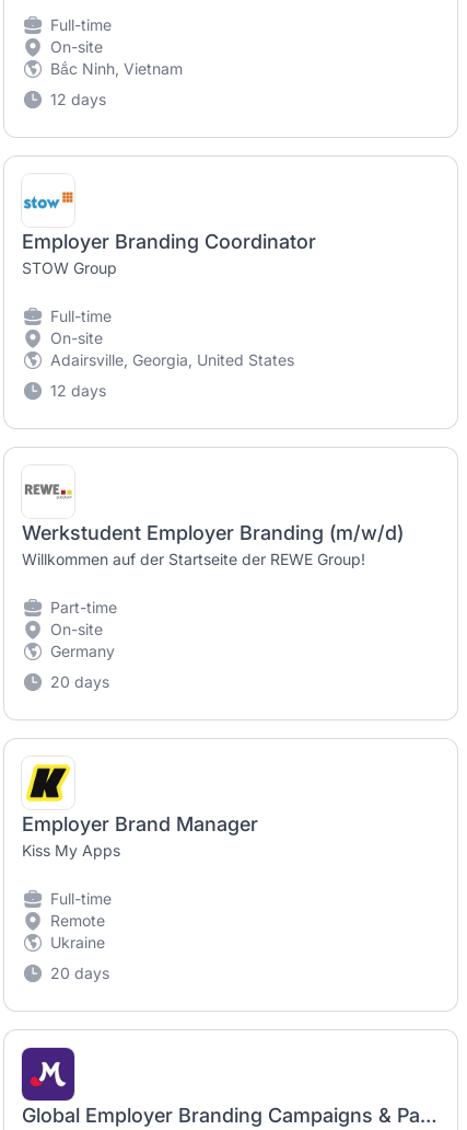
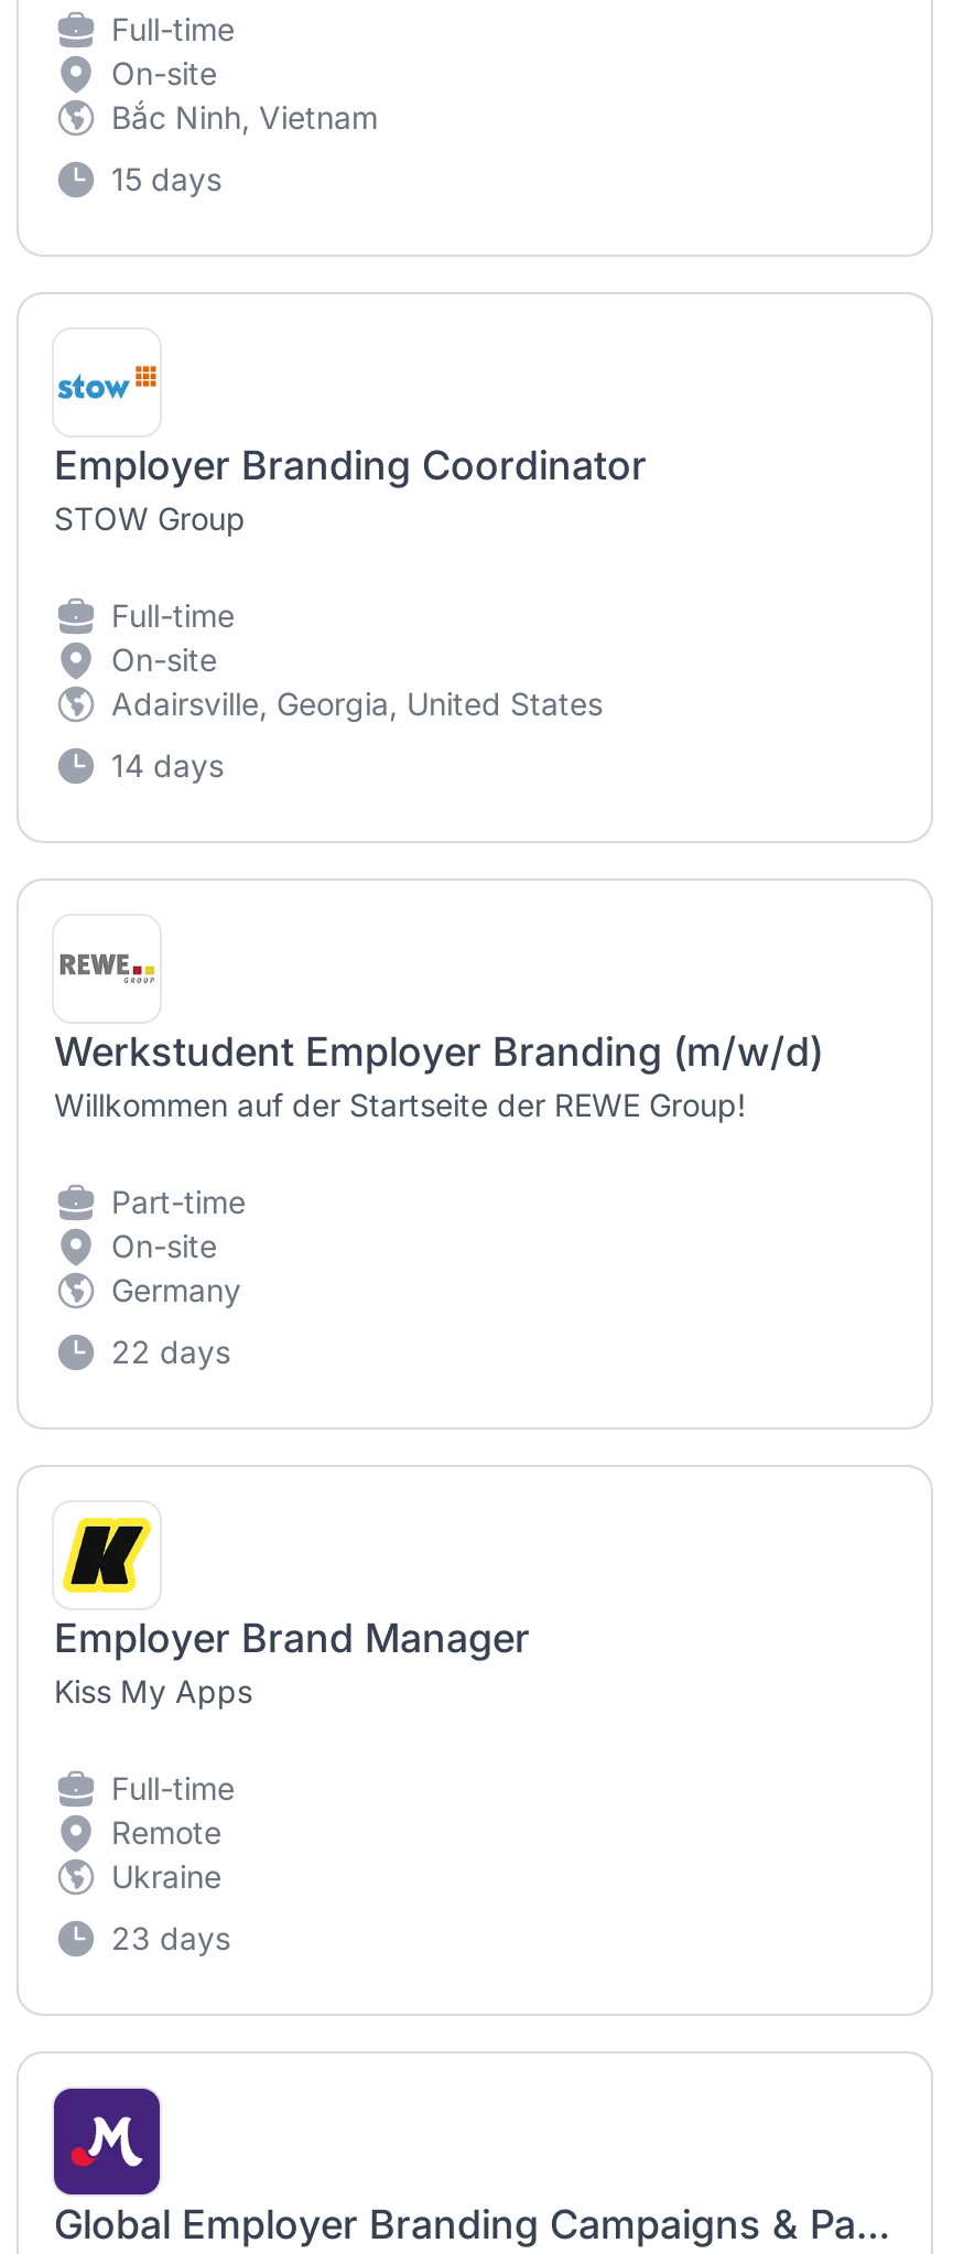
- 12 days
+ 15 days

- 12 days
+ 14 days

- 20 days
+ 22 days

- 20 days
+ 23 days
